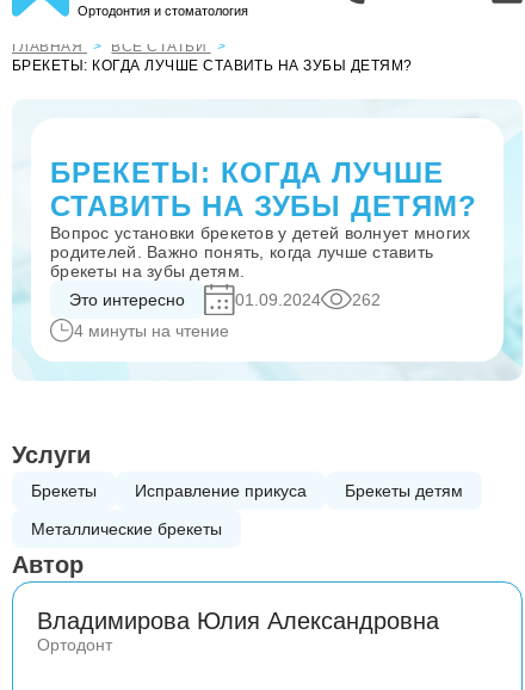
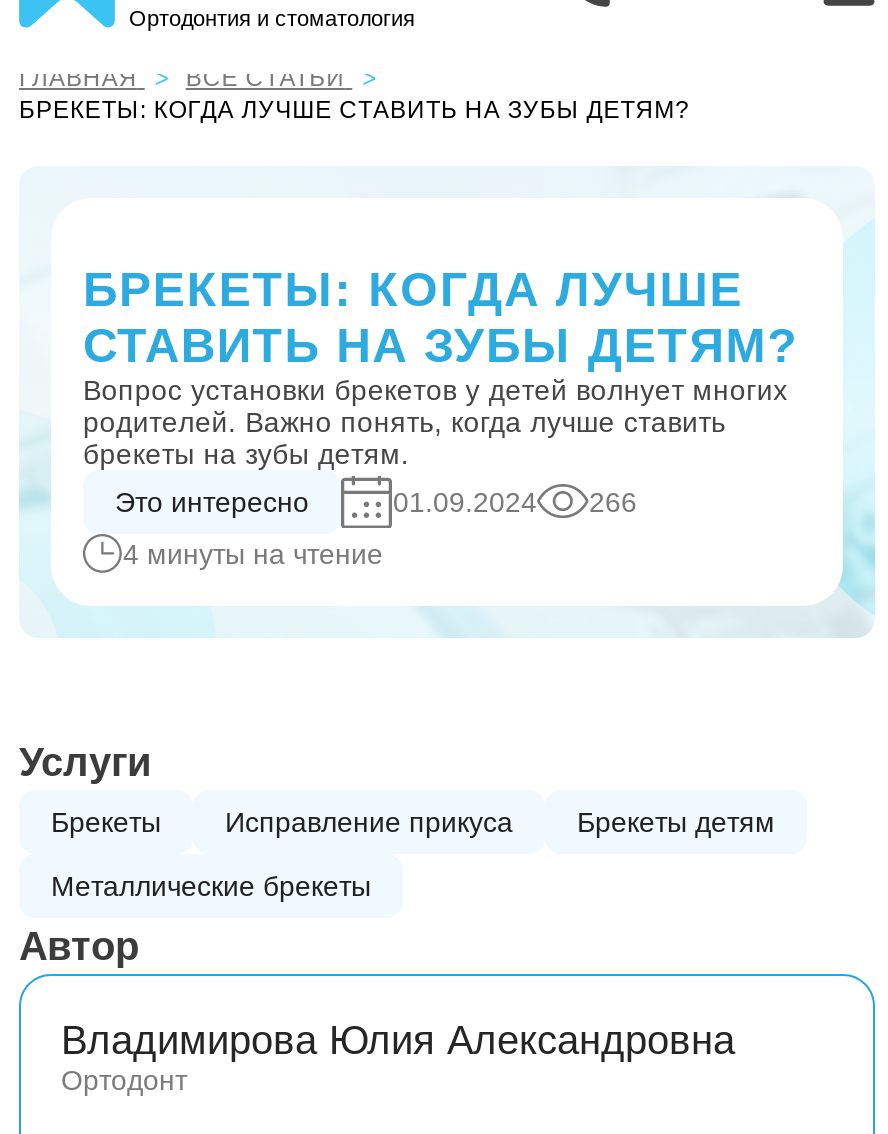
- 01.09.2024 262
+ 01.09.2024 266
